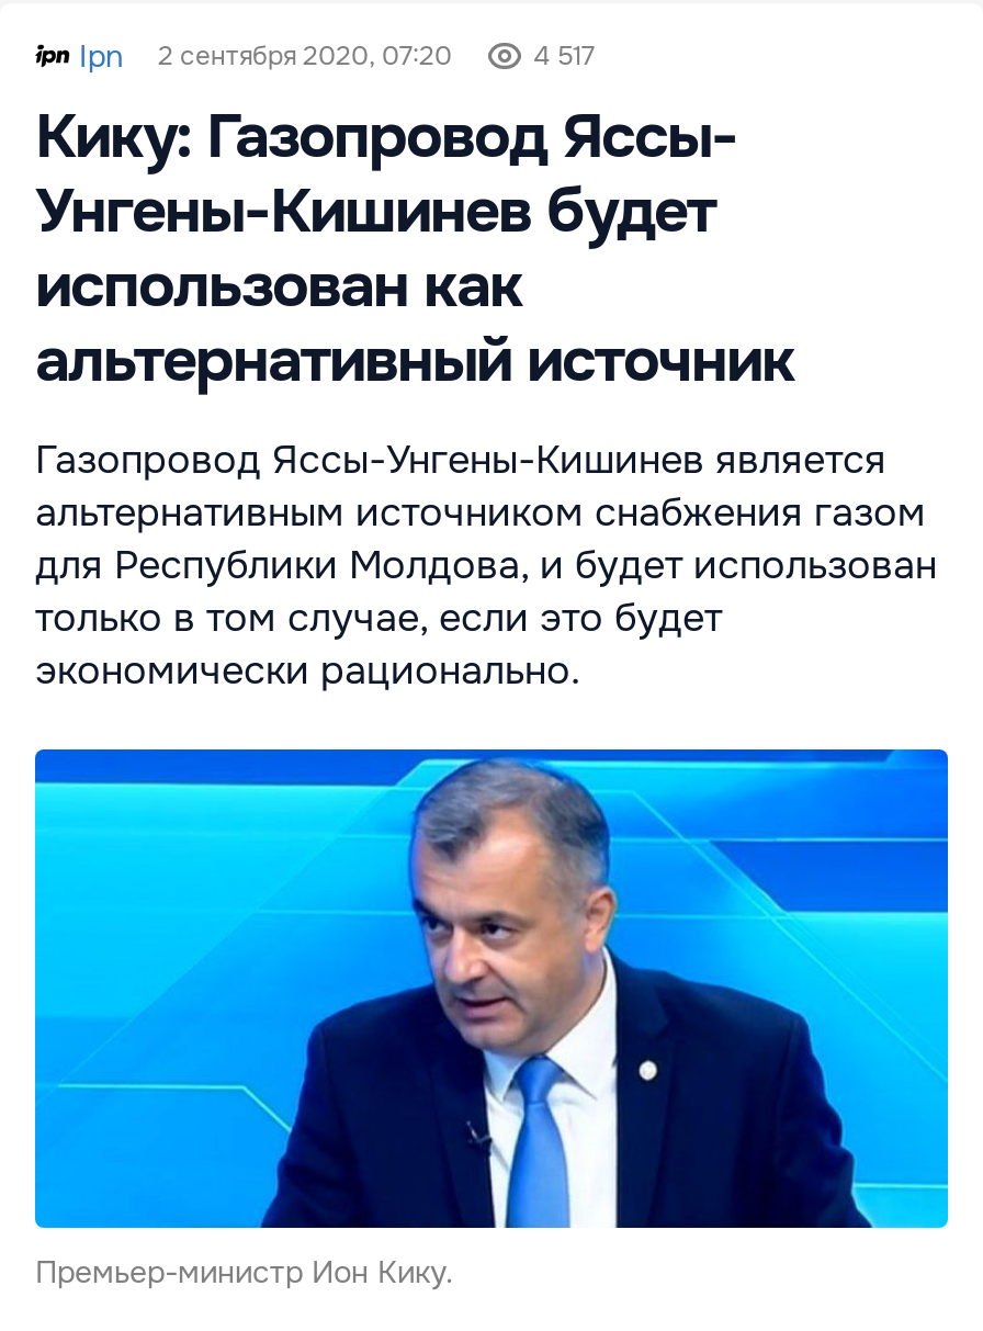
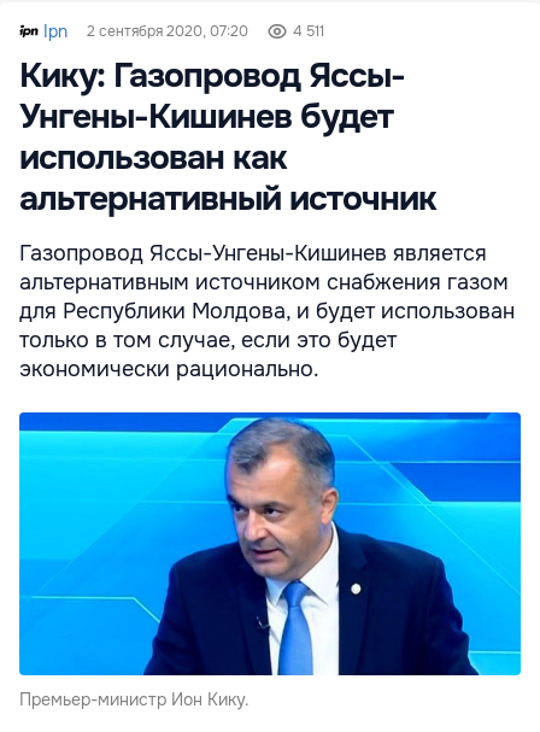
- 4 517
+ 4 511
